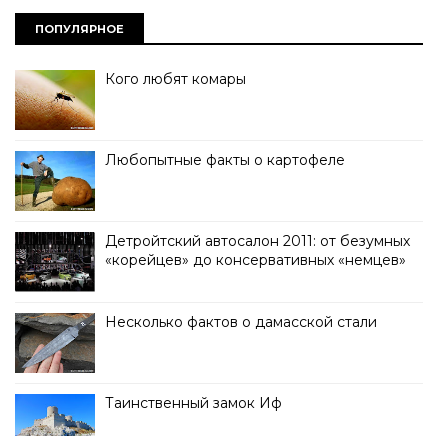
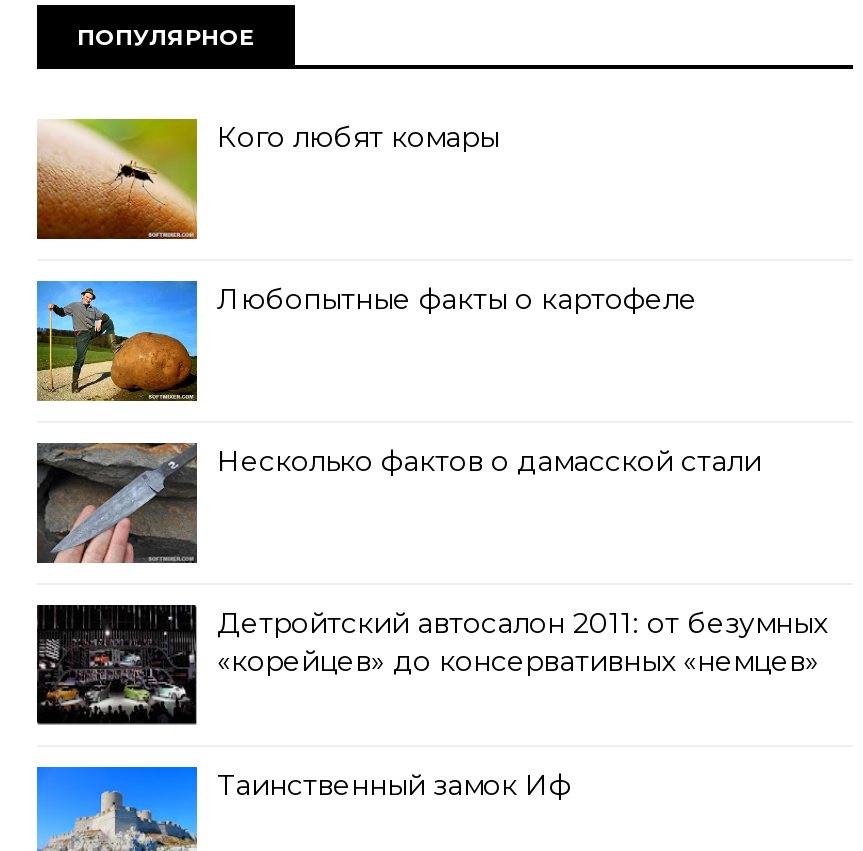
moved down: [image] | Детройтский автосалон 2011: от безумных | «корейцев» до консервативных «немцев»

moved up: [image] | Несколько фактов о дамасской стали
